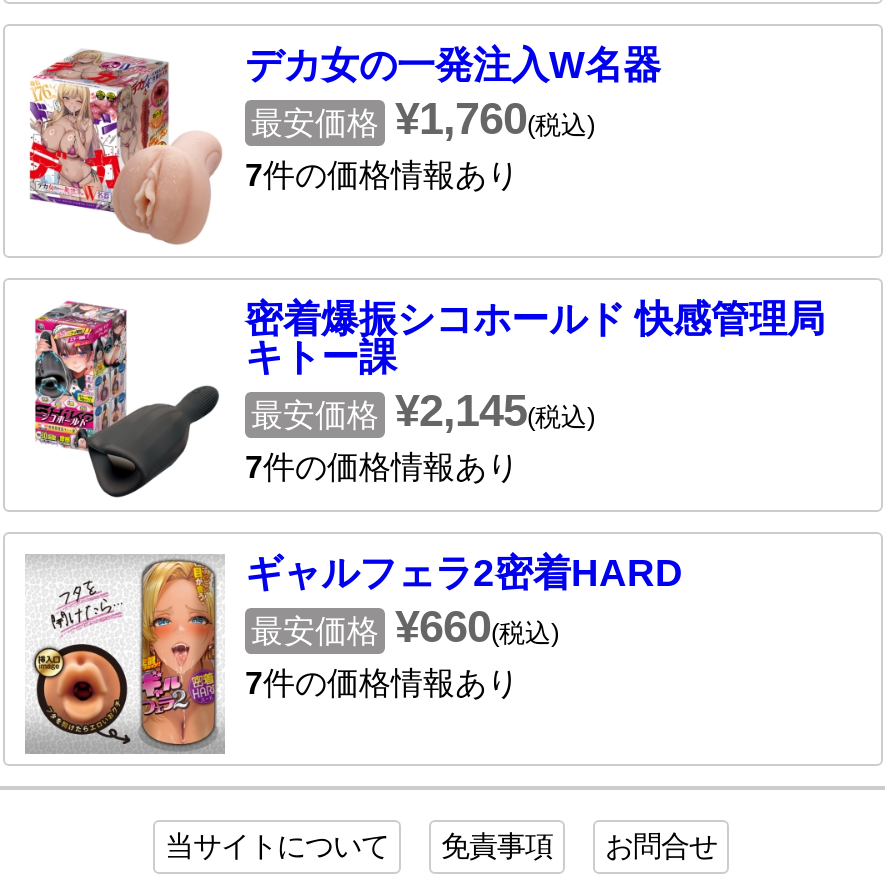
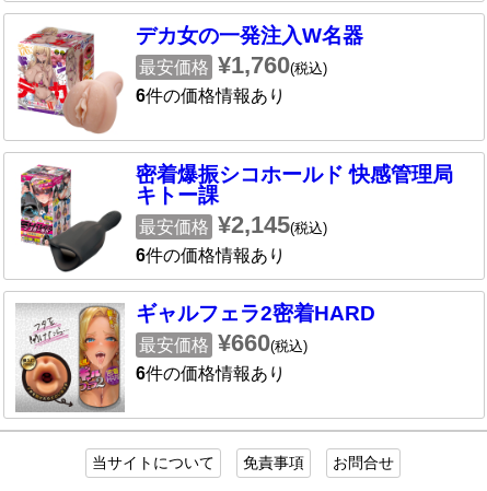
- 7件の価格情報あり
+ 6件の価格情報あり

- 7件の価格情報あり
+ 6件の価格情報あり

- 7件の価格情報あり
+ 6件の価格情報あり
